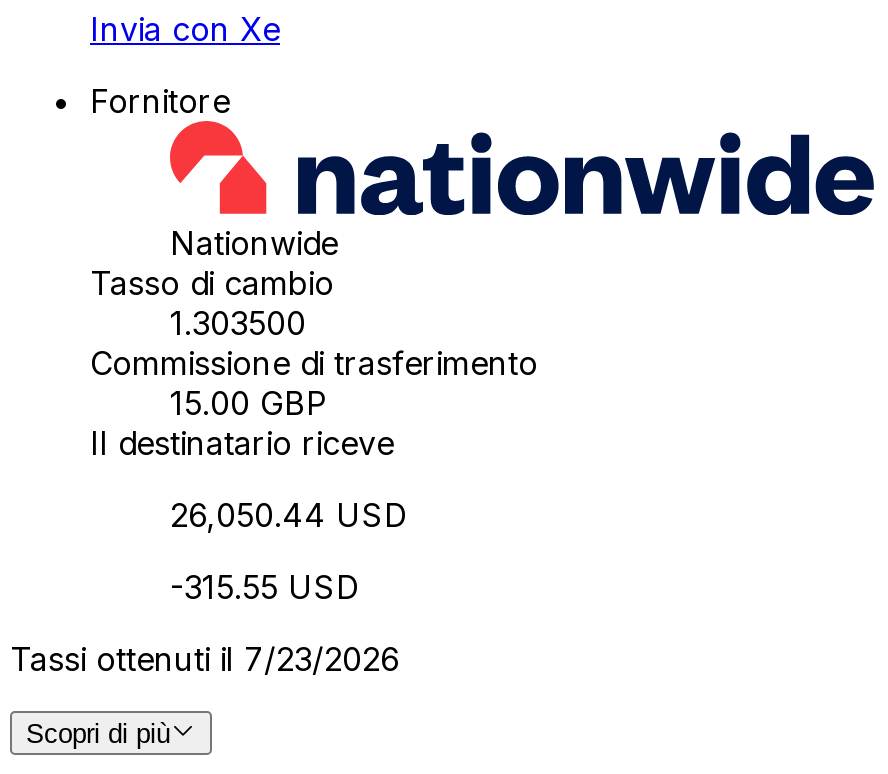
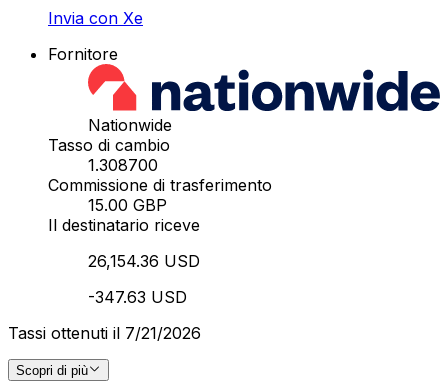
- 1.303500
+ 1.308700

- 26,050.44 USD
+ 26,154.36 USD

- -315.55 USD
+ -347.63 USD

- Tassi ottenuti il 7/23/2026
+ Tassi ottenuti il 7/21/2026
